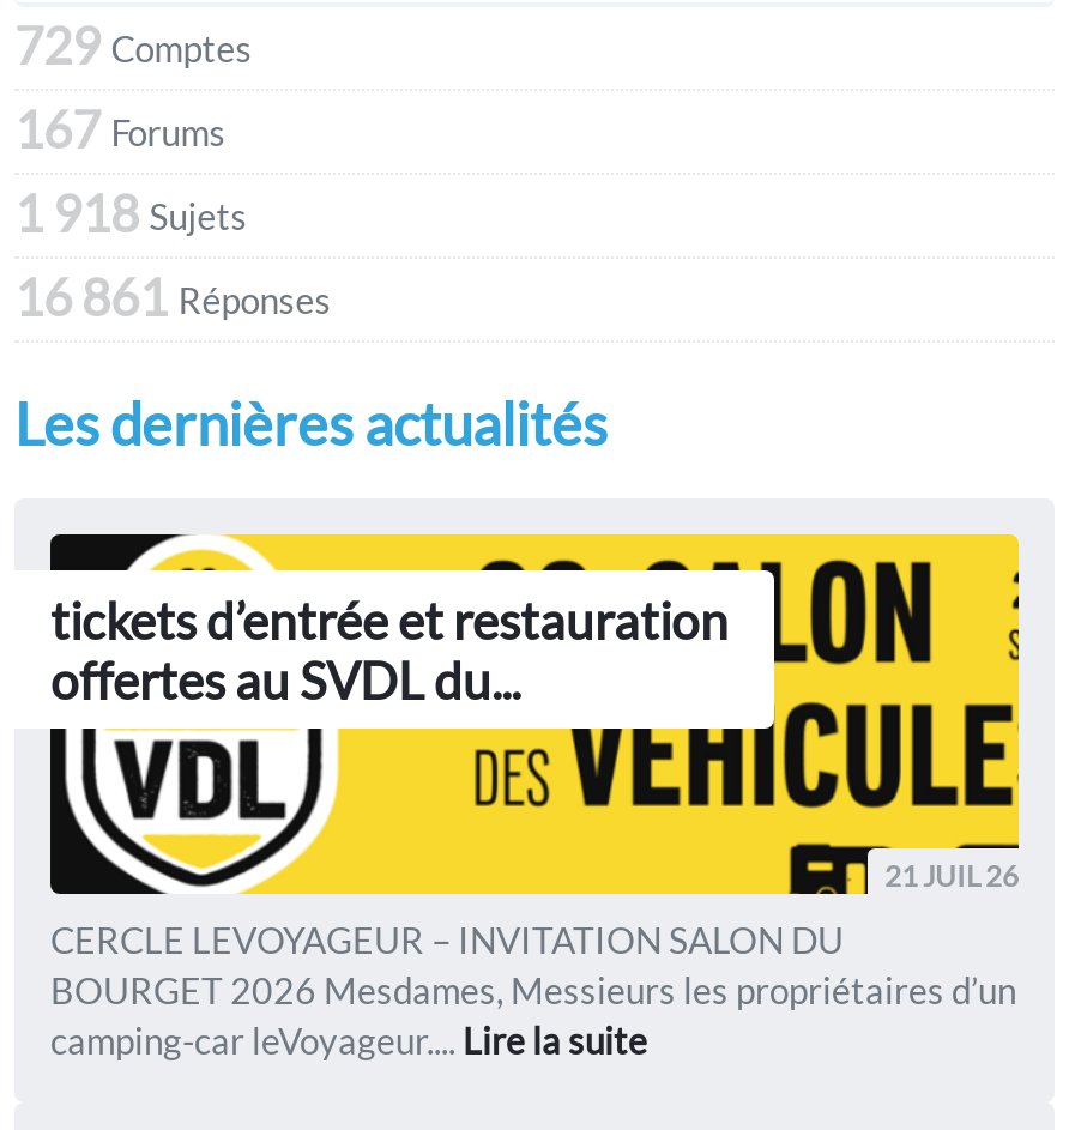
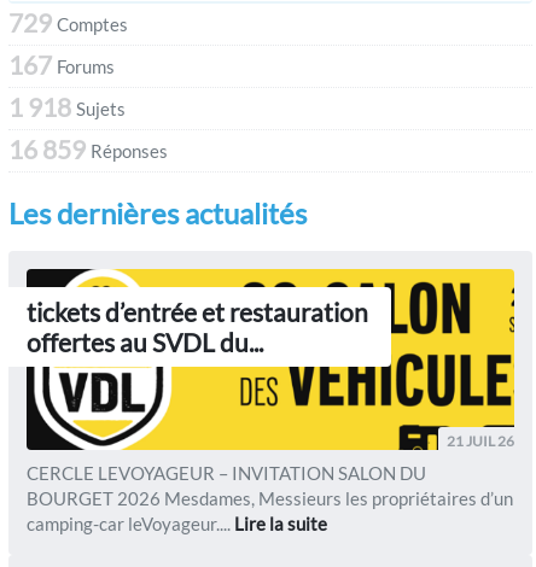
- 16 861 Réponses
+ 16 859 Réponses
